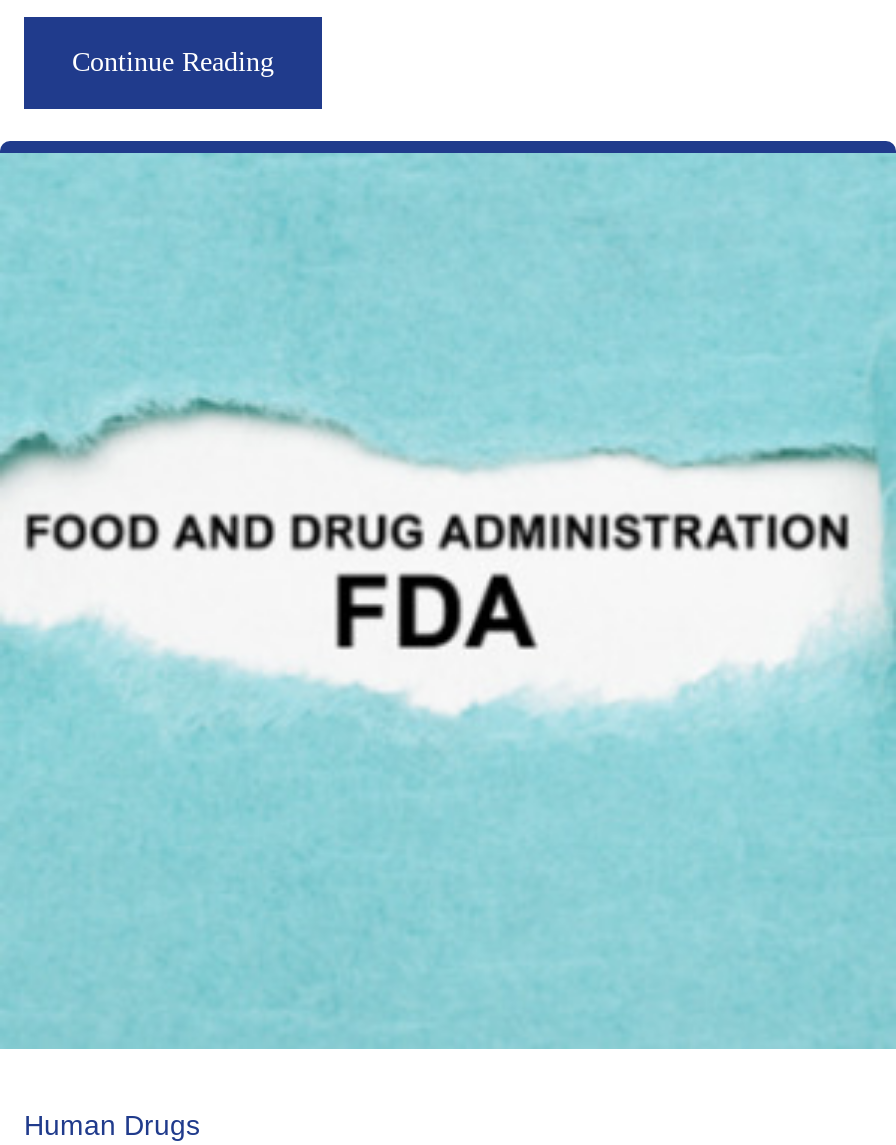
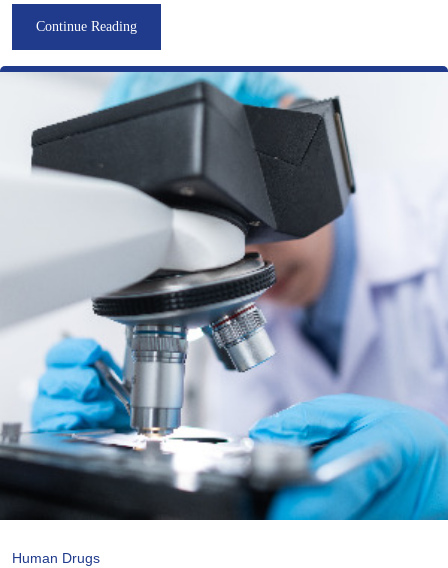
- [image]
+ [image]
